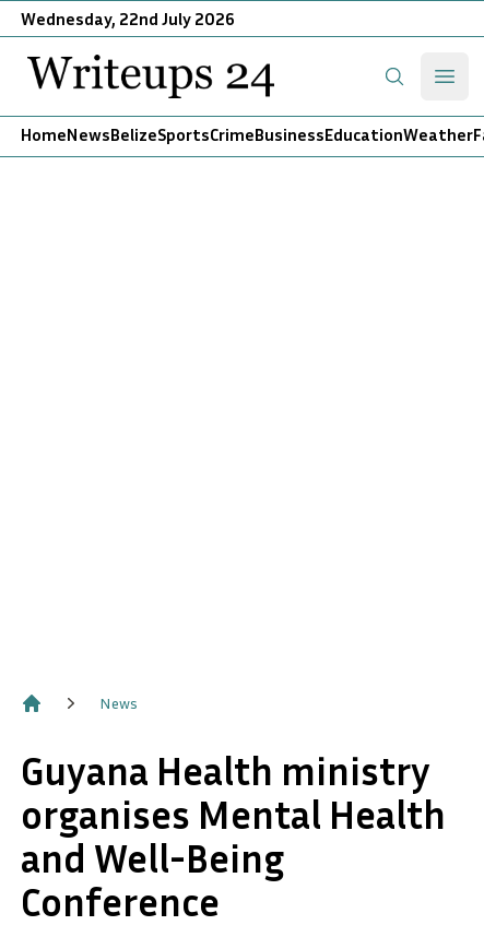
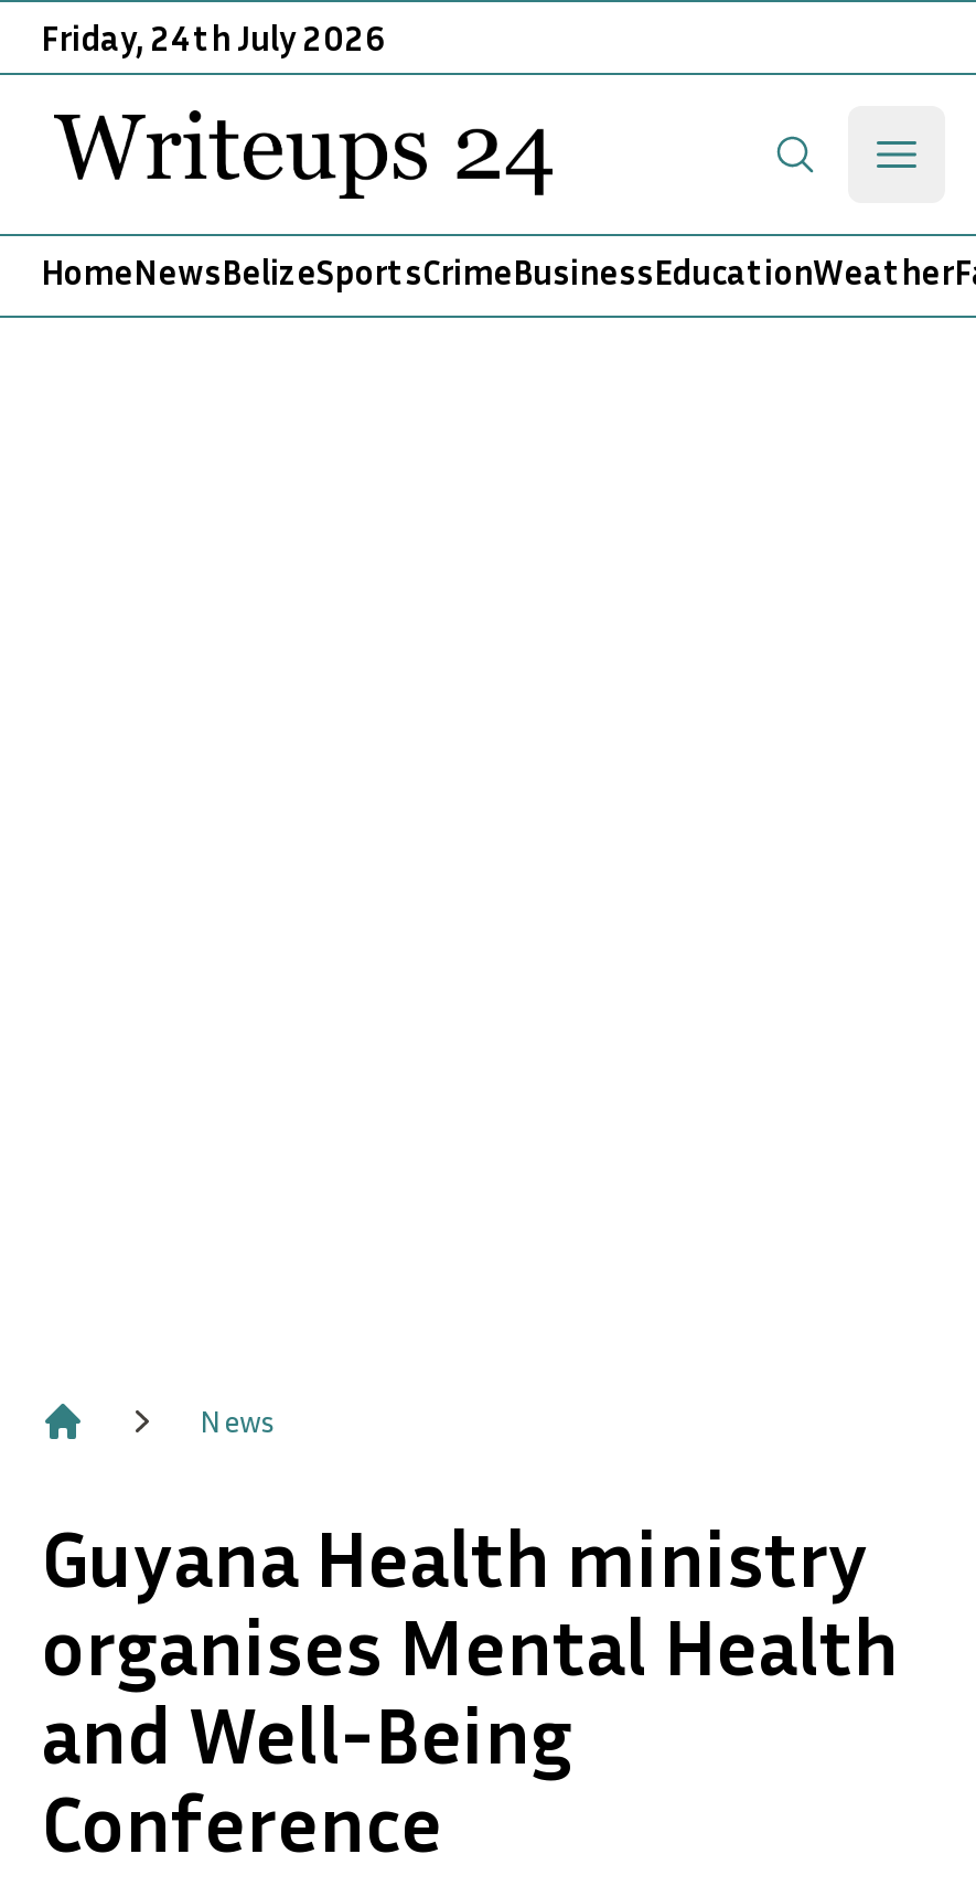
- Wednesday, 22nd July 2026
+ Friday, 24th July 2026
